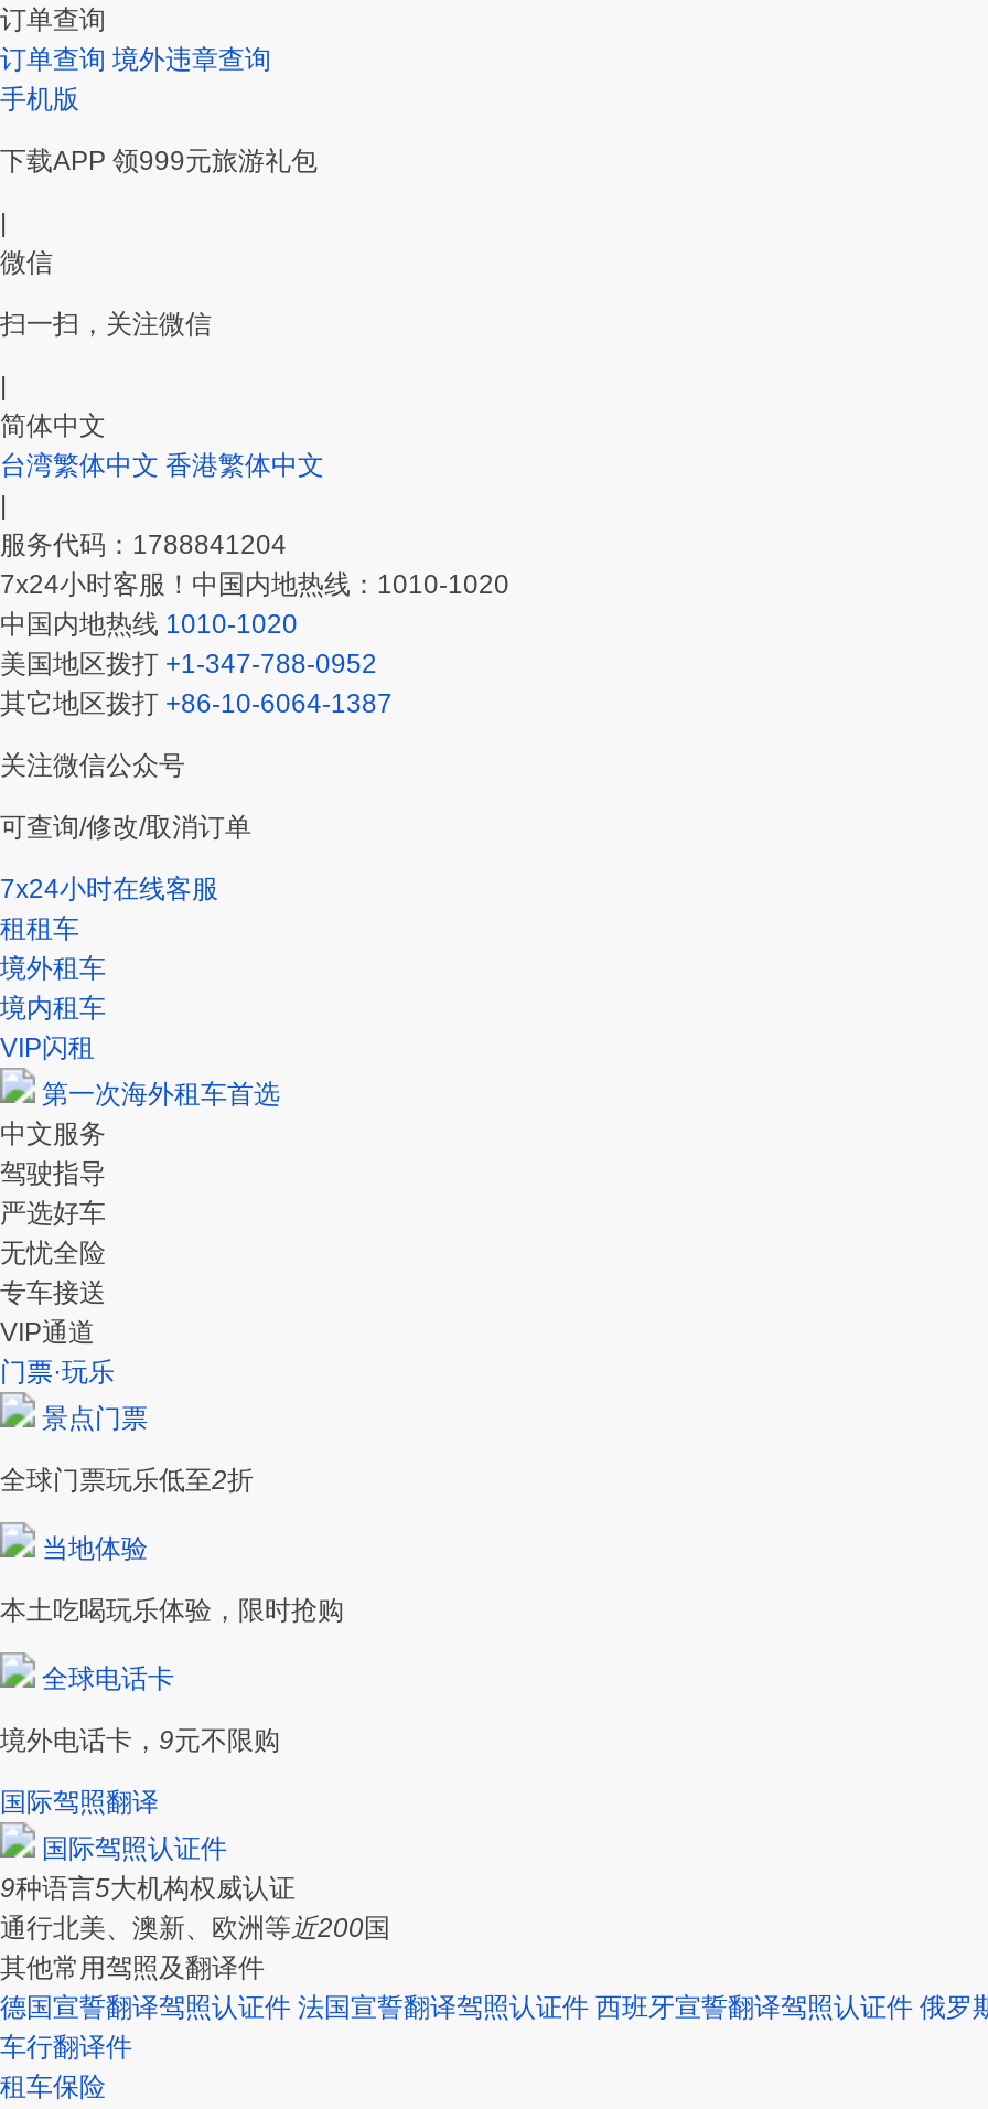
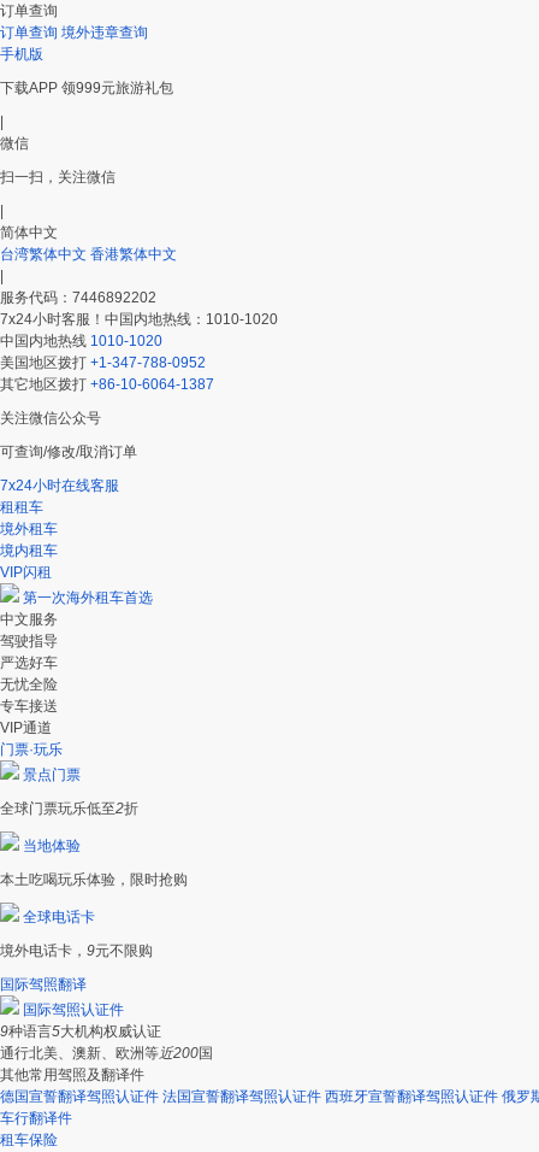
- 服务代码：1788841204
+ 服务代码：7446892202
